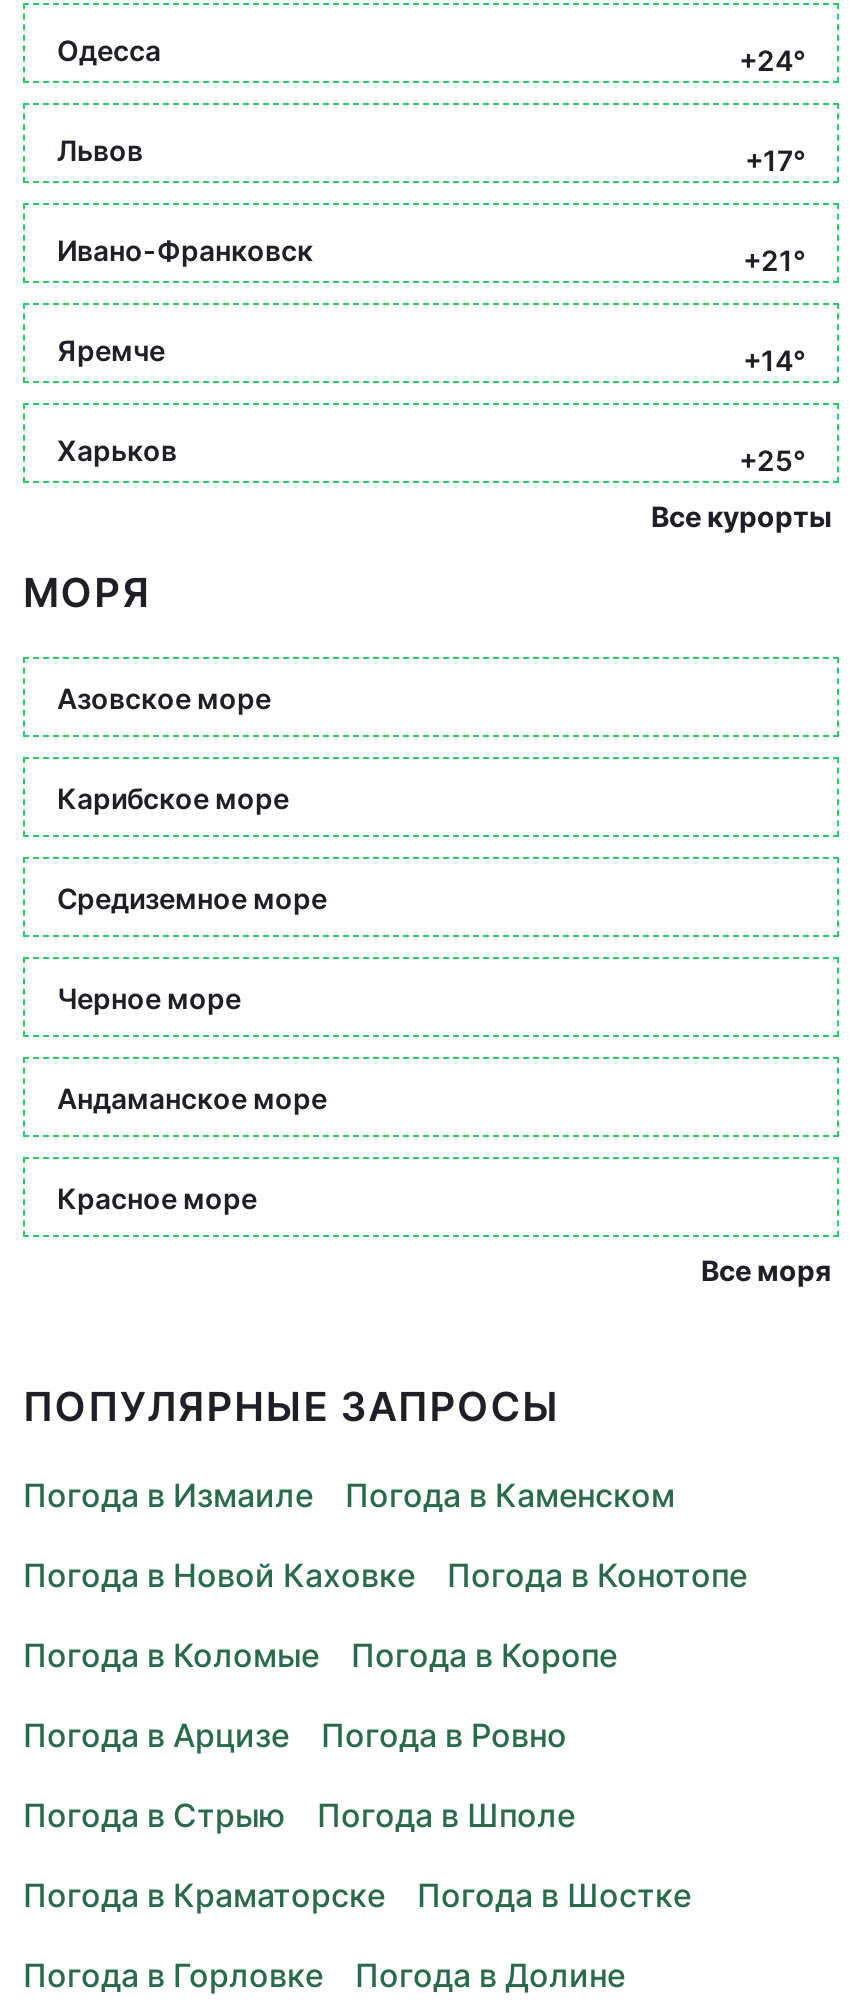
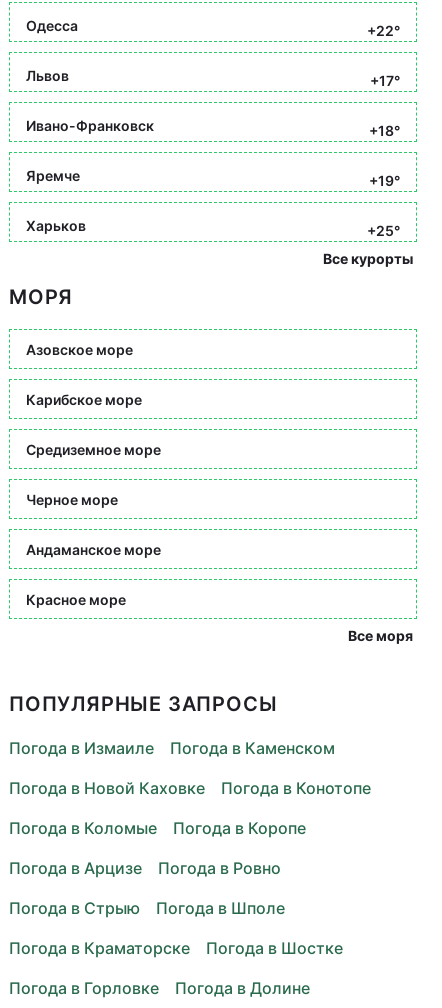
- +24°
+ +22°

- +21°
+ +18°

- +14°
+ +19°
